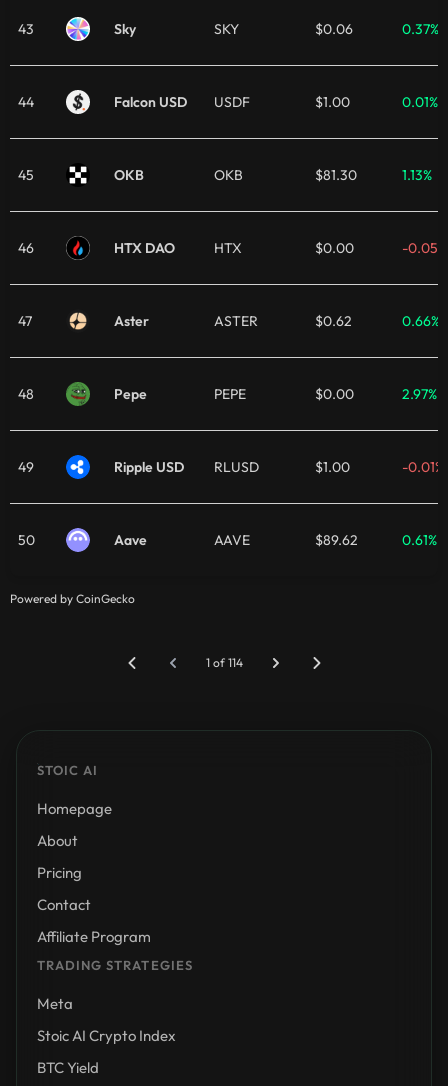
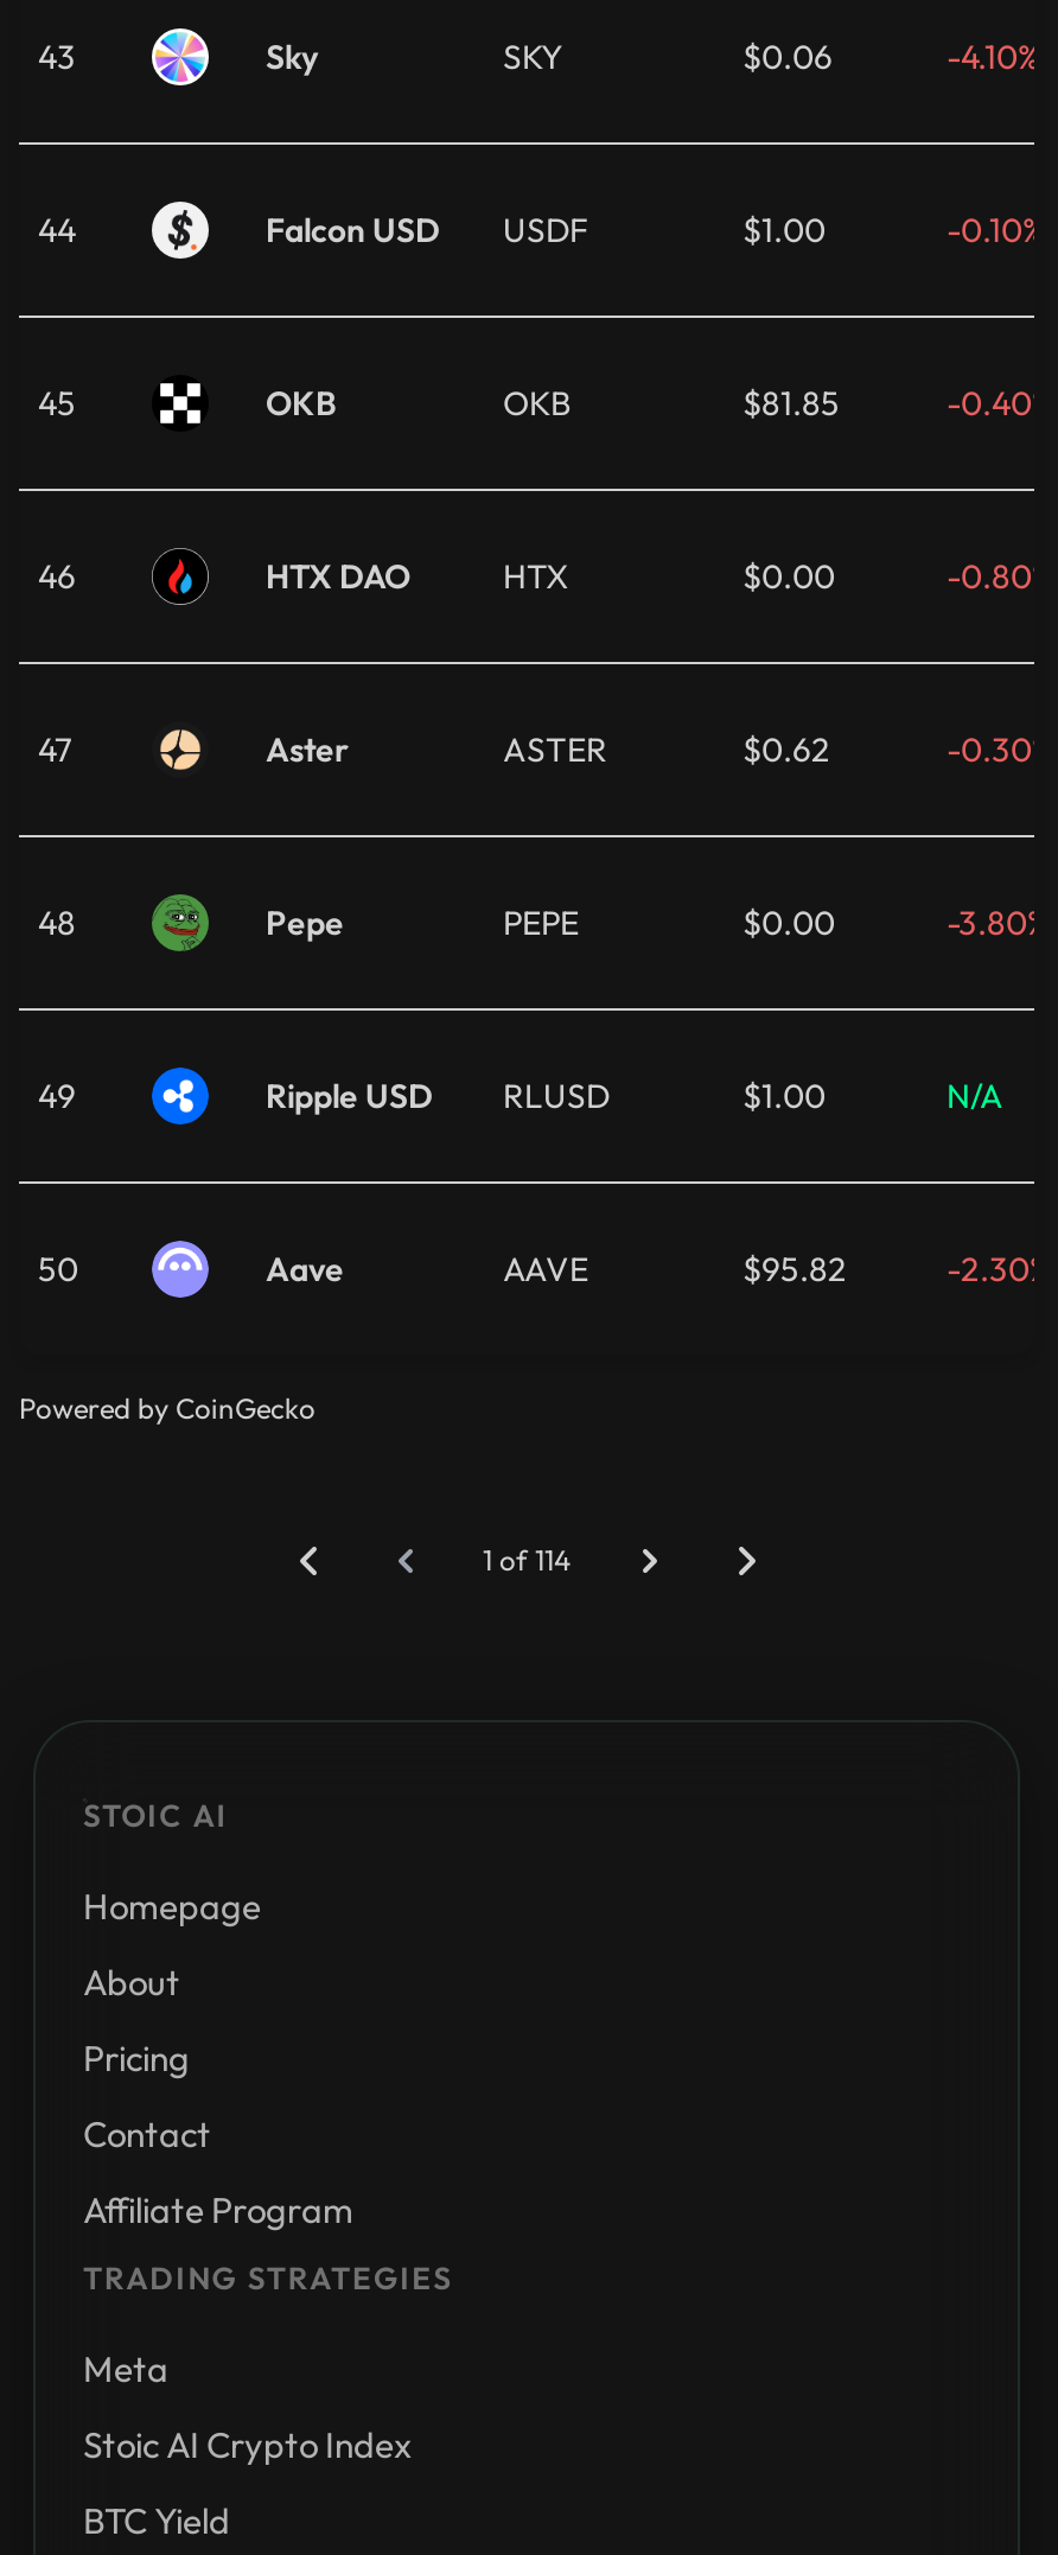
- 0.37%
+ -4.10%

- 0.01%
+ -0.10%

- $81.30
+ $81.85

- 1.13%
+ -0.40%

- -0.05%
+ -0.80%

- 0.66%
+ -0.30%

- 2.97%
+ -3.80%

- -0.01%
+ N/A

- $89.62
+ $95.82

- 0.61%
+ -2.30%
